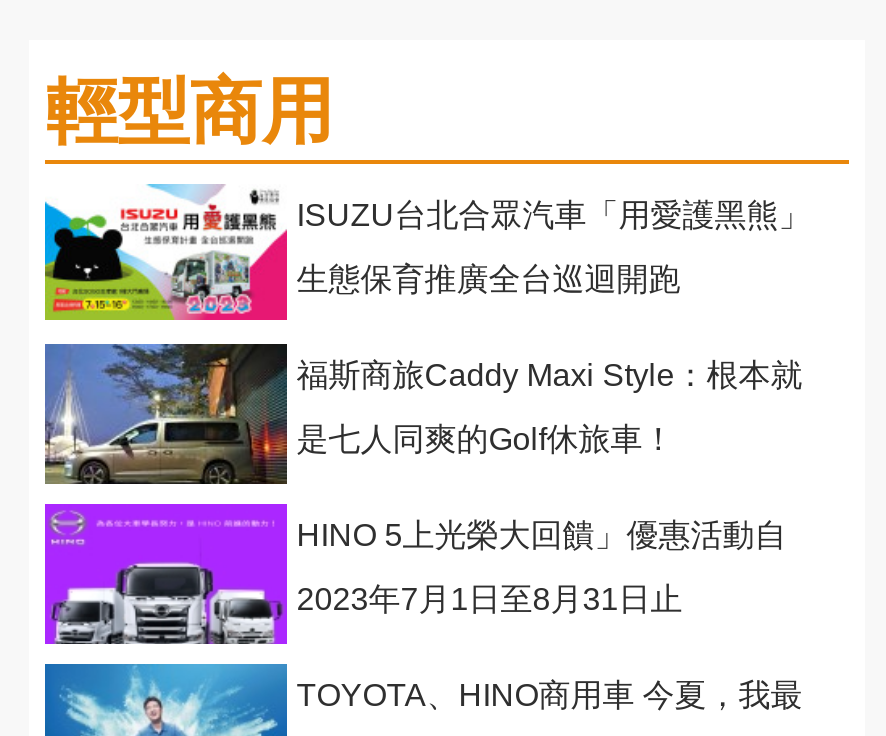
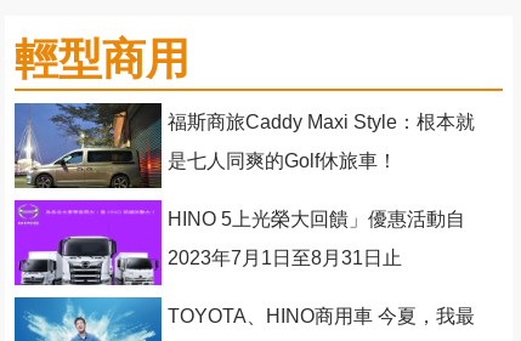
- [image]
- ISUZU台北合眾汽車「用愛護黑熊」
- 生態保育推廣全台巡迴開跑
